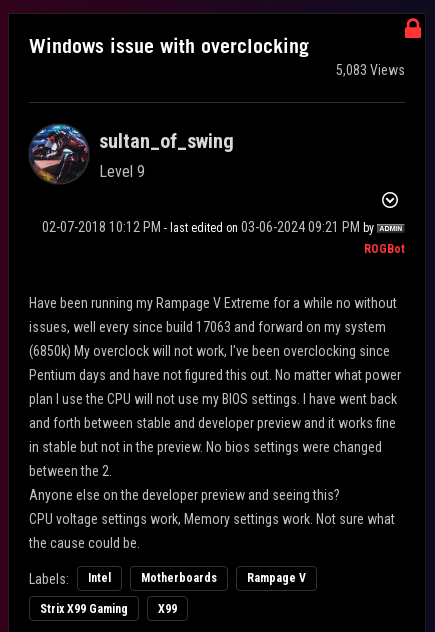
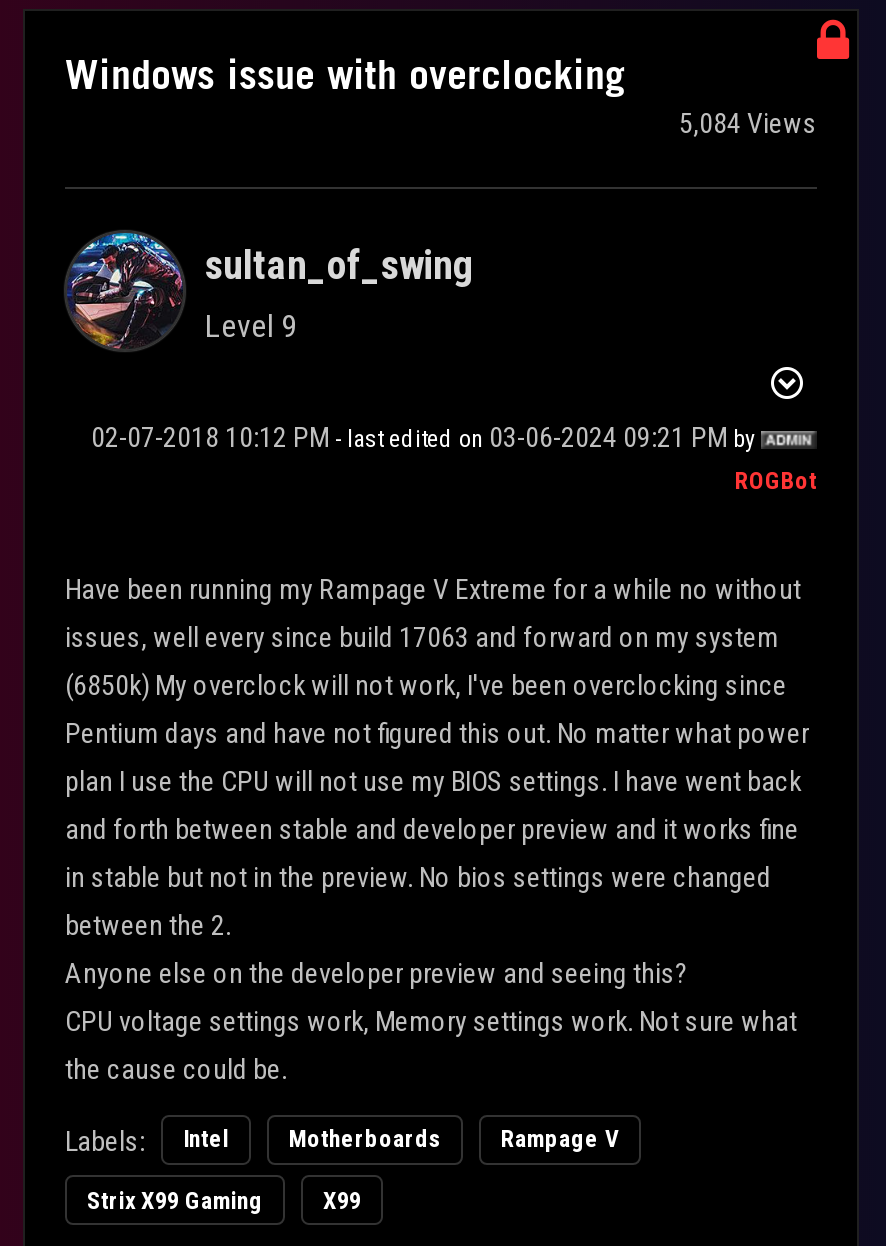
- 5,083 Views
+ 5,084 Views
